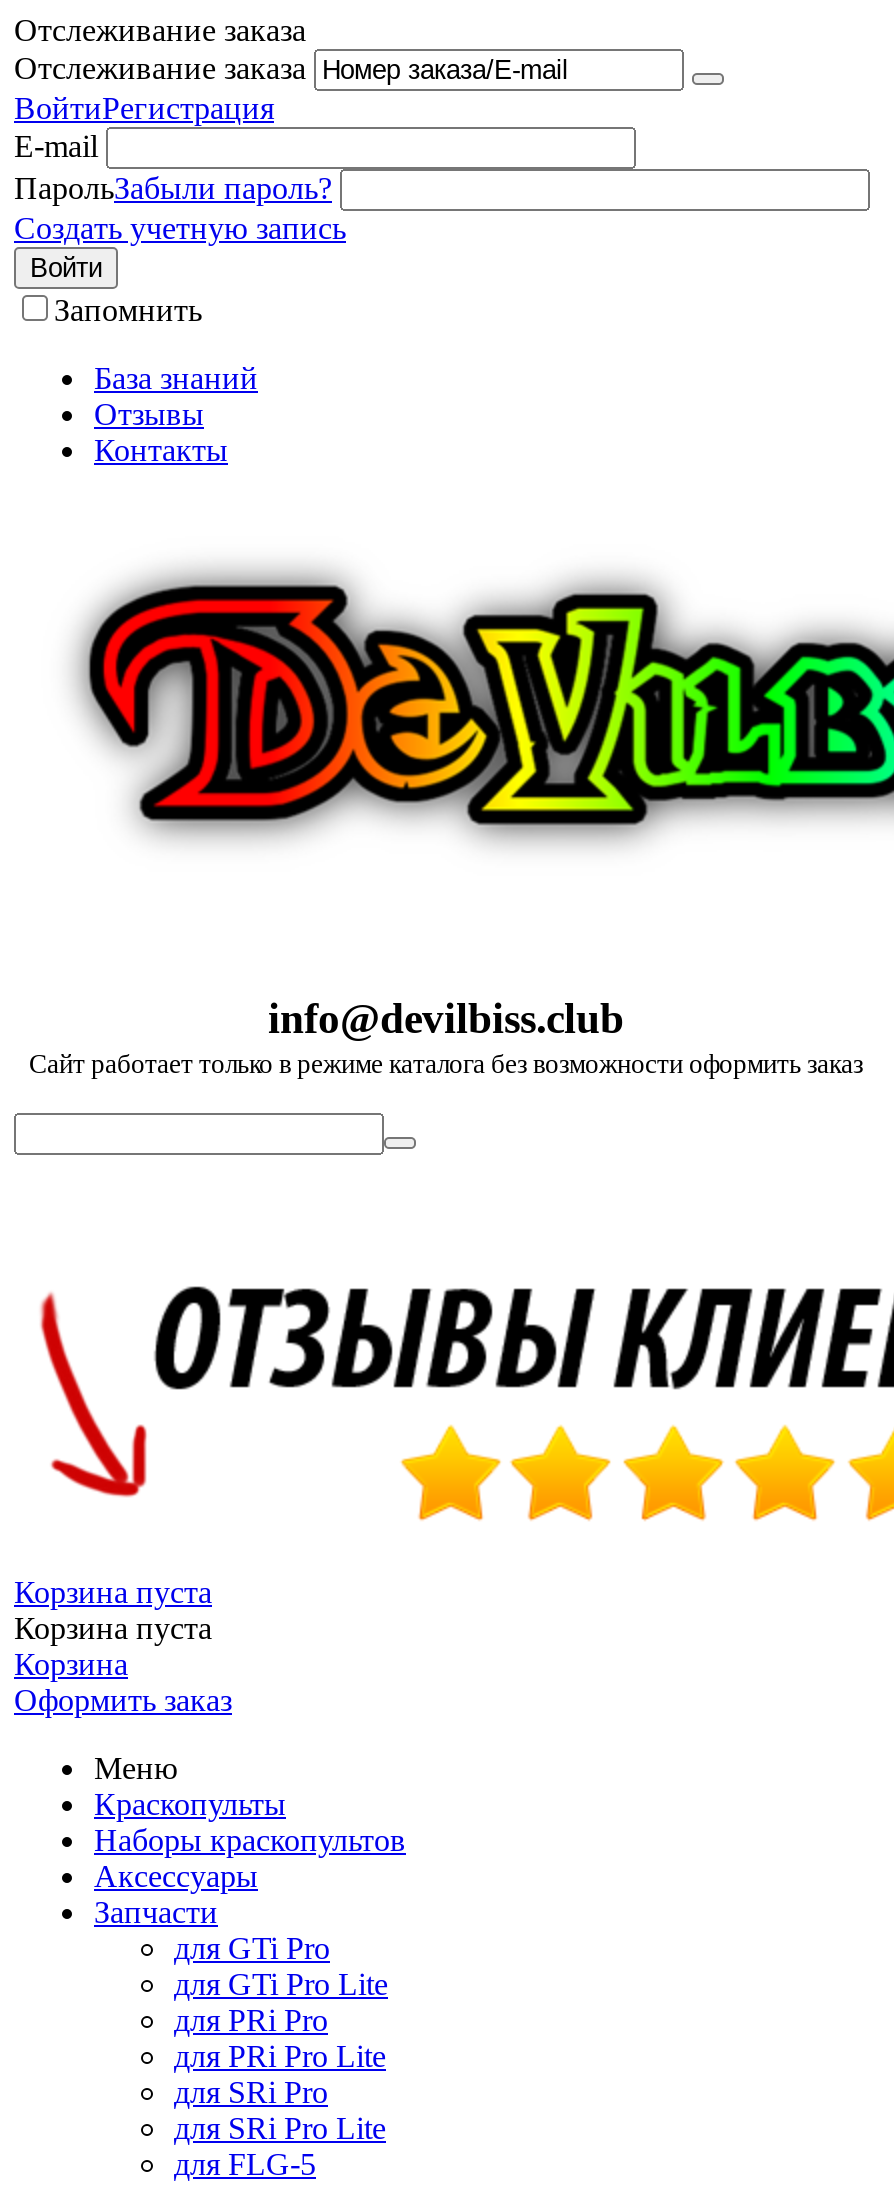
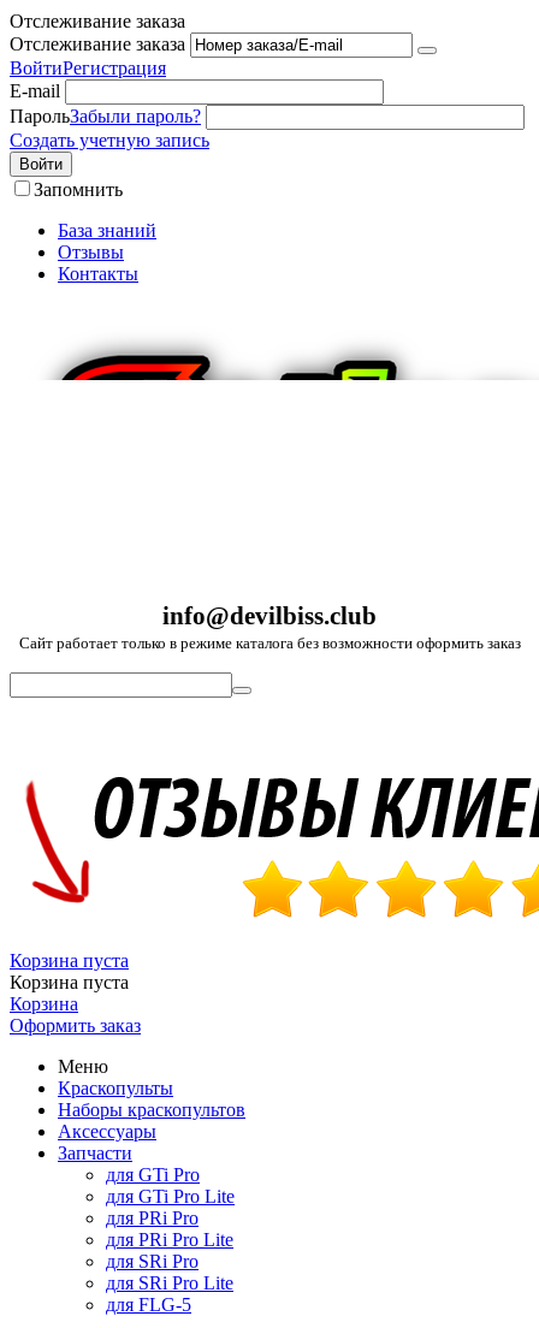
- [image]
